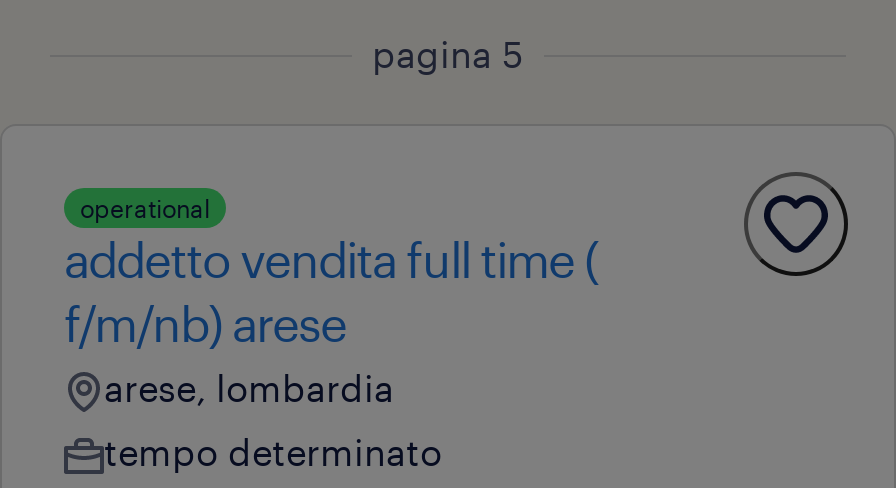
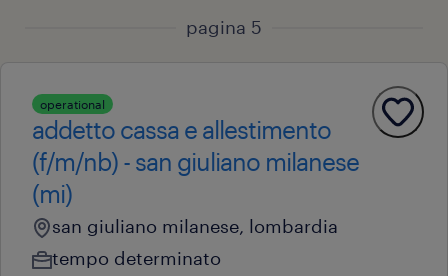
- addetto vendita full time (
- f/m/nb) arese
- arese, lombardia
+ addetto cassa e allestimento
+ (f/m/nb) - san giuliano milanese
+ (mi)
+ san giuliano milanese, lombardia
